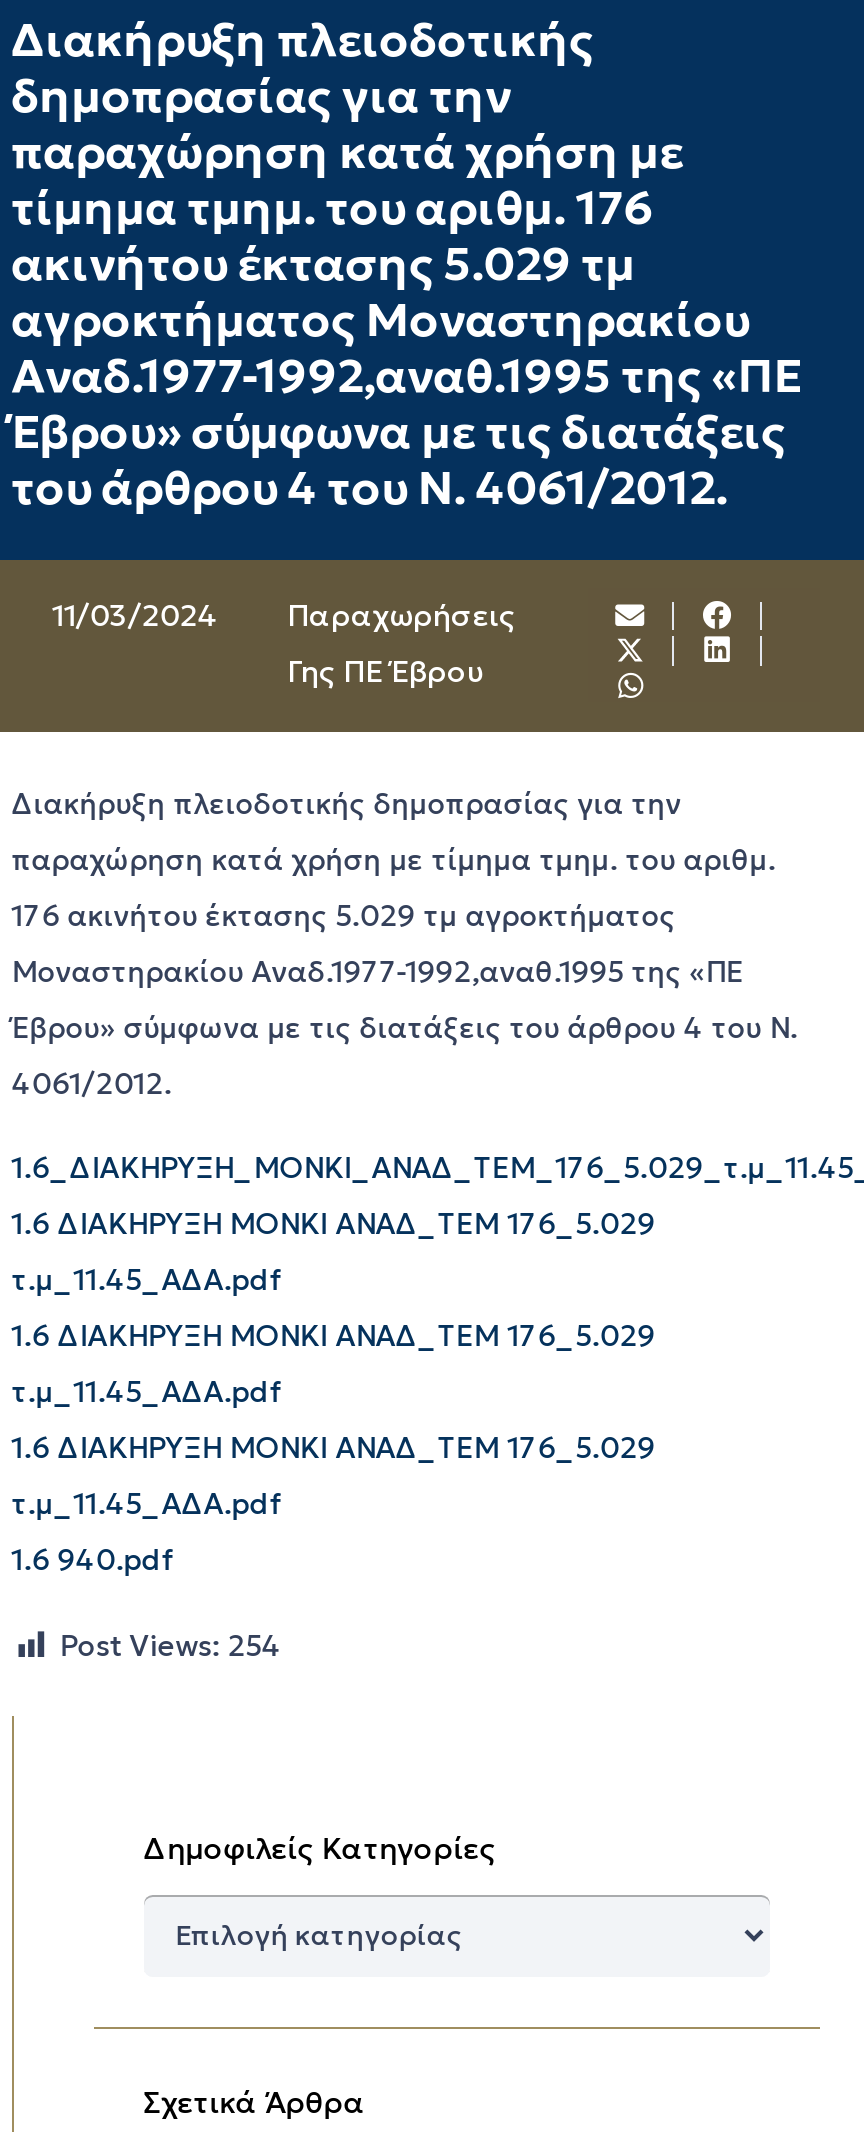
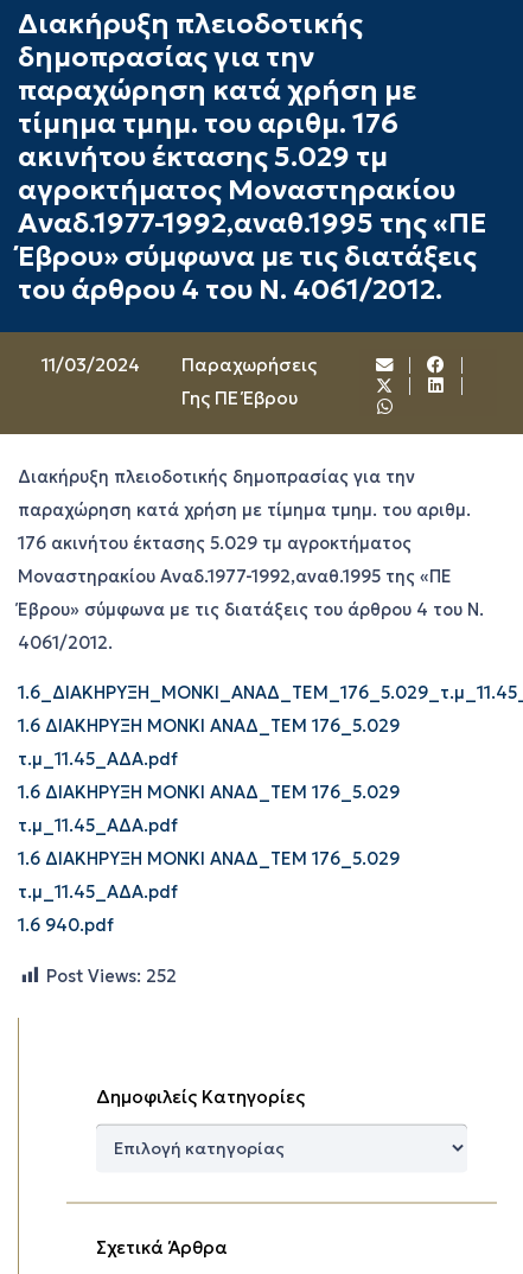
- Post Views: 254
+ Post Views: 252
